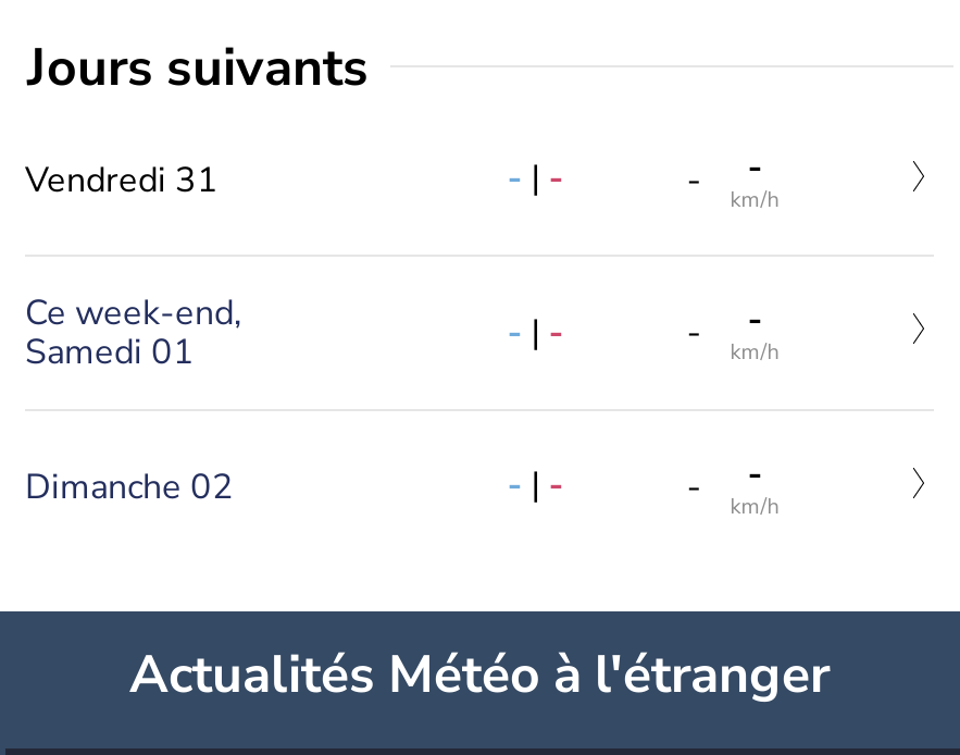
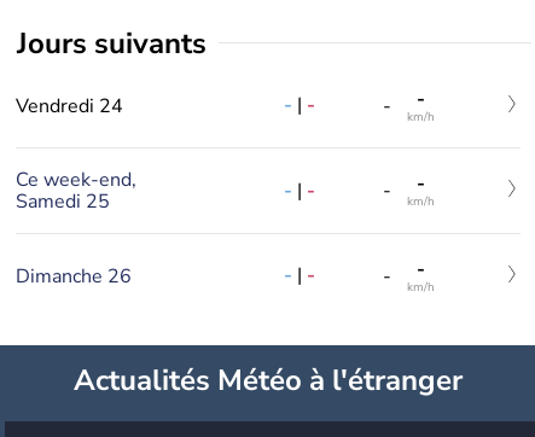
- Vendredi 31
+ Vendredi 24

- Samedi 01
+ Samedi 25

- Dimanche 02
+ Dimanche 26
